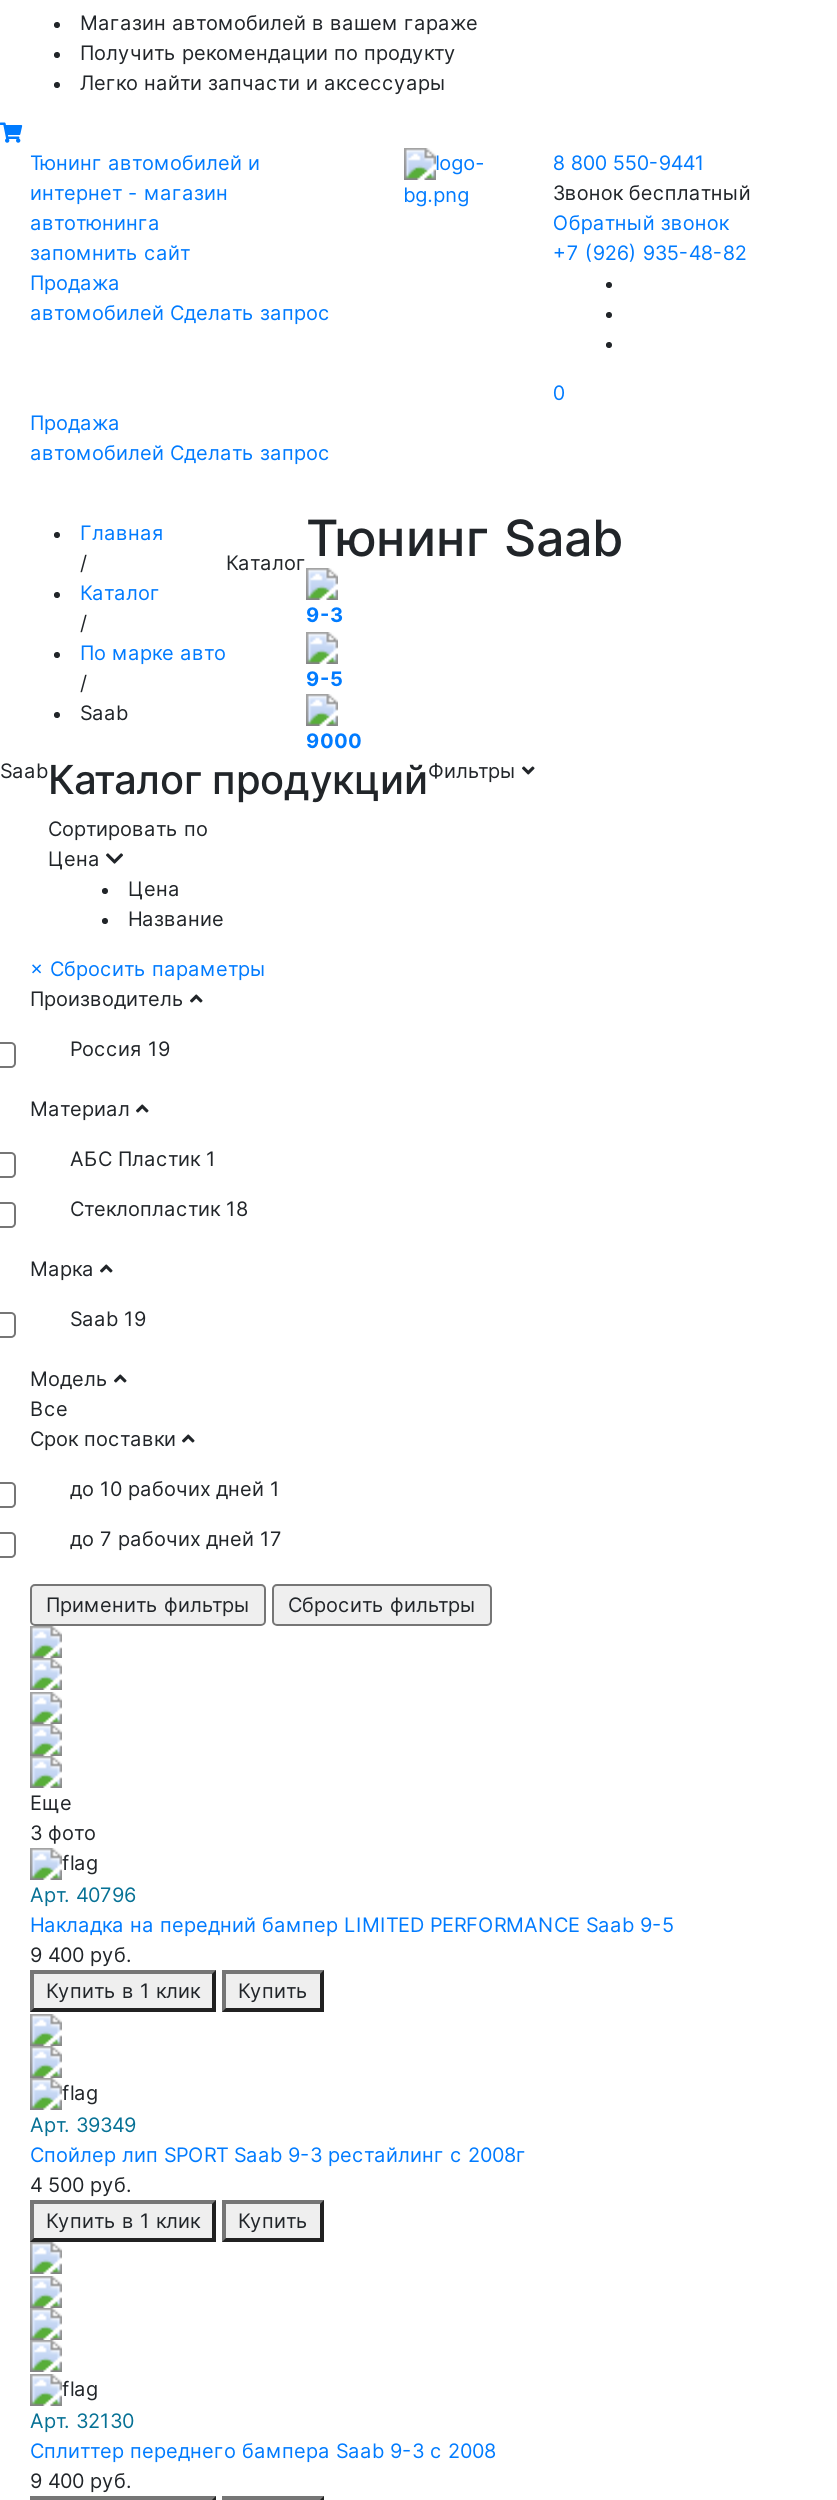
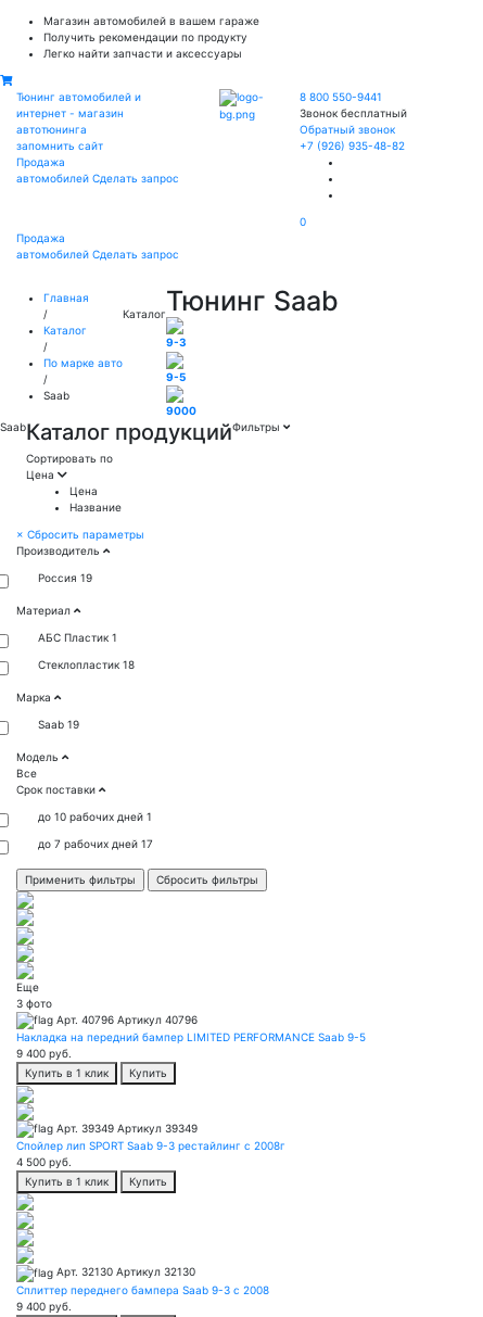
- Арт. 40796
+ Арт. 40796 Артикул 40796

- Арт. 39349
+ Арт. 39349 Артикул 39349

- Арт. 32130
+ Арт. 32130 Артикул 32130
